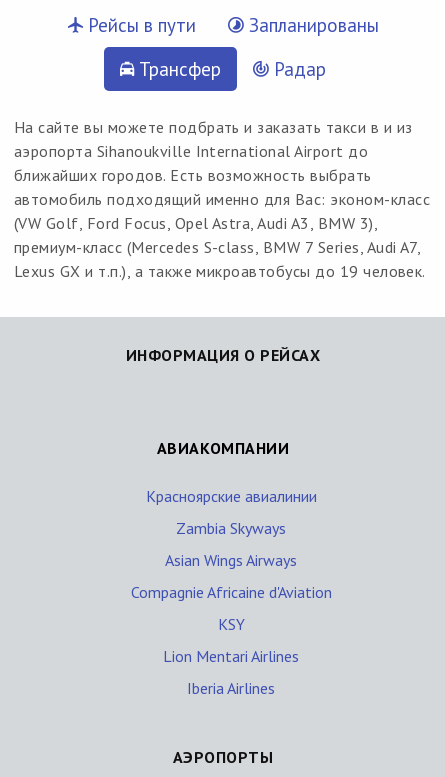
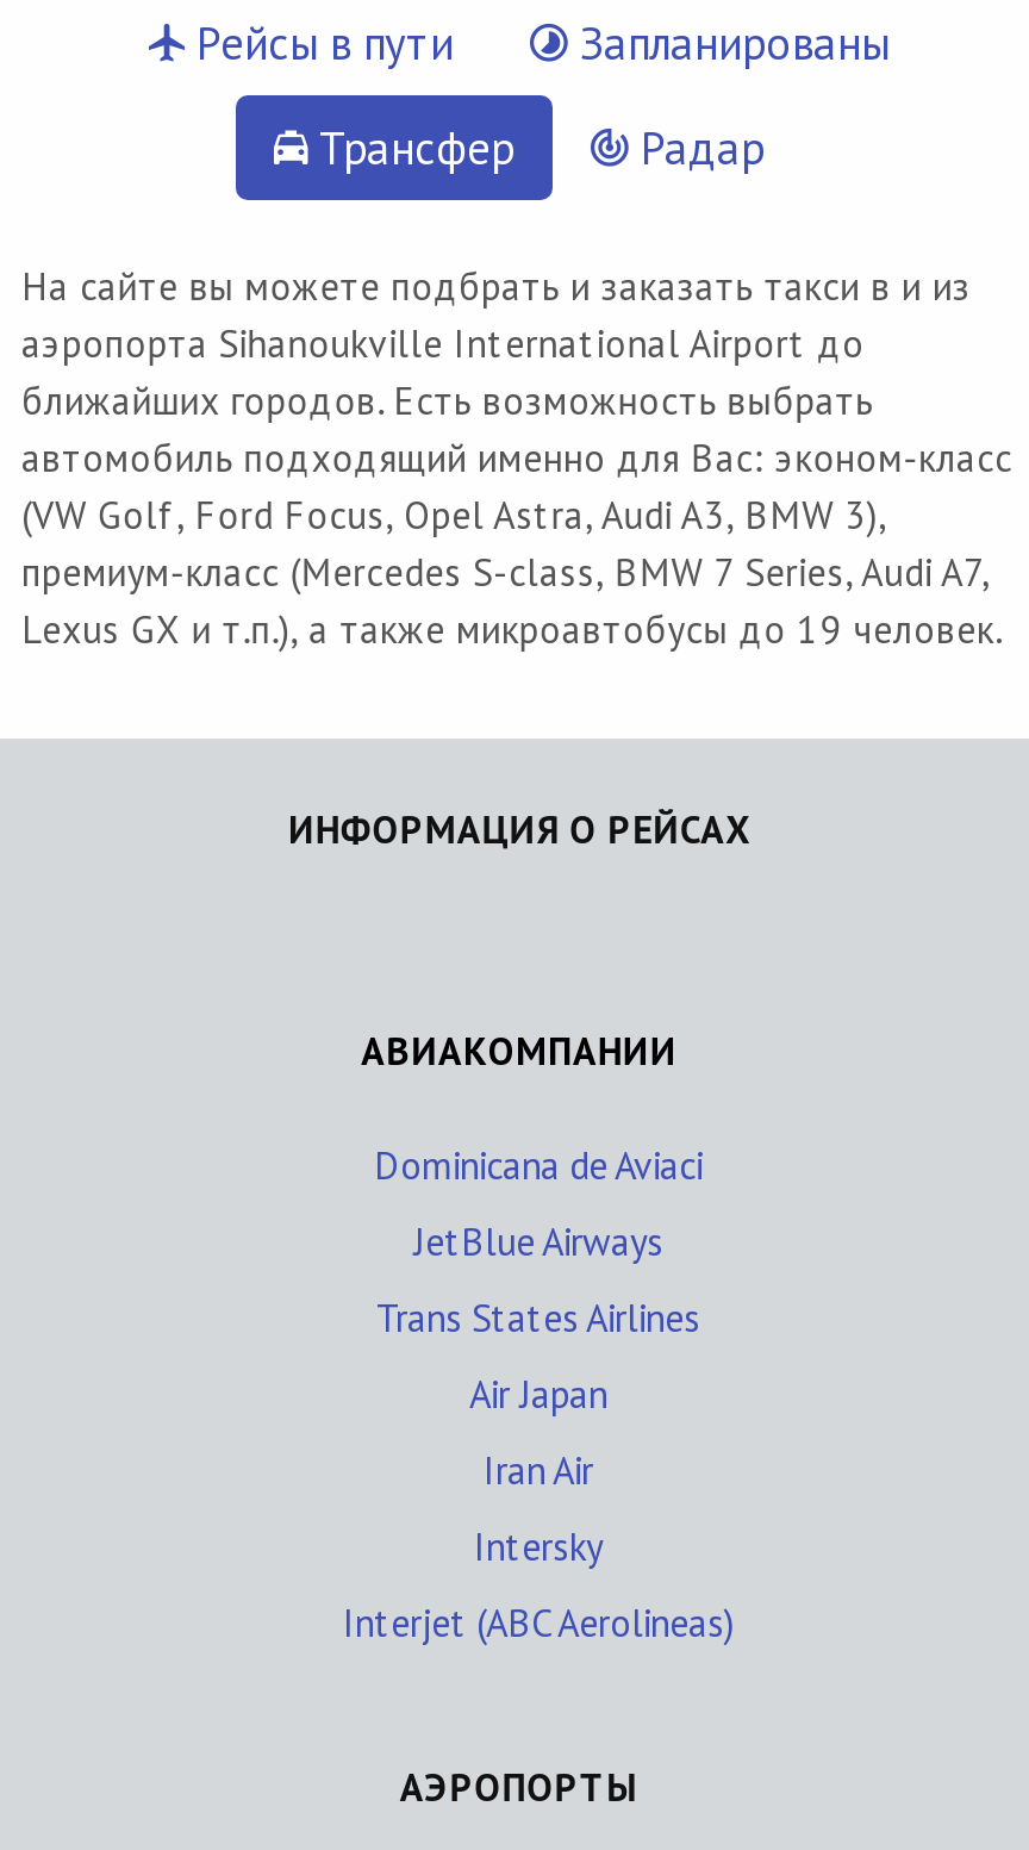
- Красноярские авиалинии
+ Dominicana de Aviaci

- Zambia Skyways
+ JetBlue Airways

- Asian Wings Airways
+ Trans States Airlines

- Compagnie Africaine d'Aviation
+ Air Japan

- KSY
+ Iran Air

- Lion Mentari Airlines
+ Intersky

- Iberia Airlines
+ Interjet (ABC Aerolineas)
